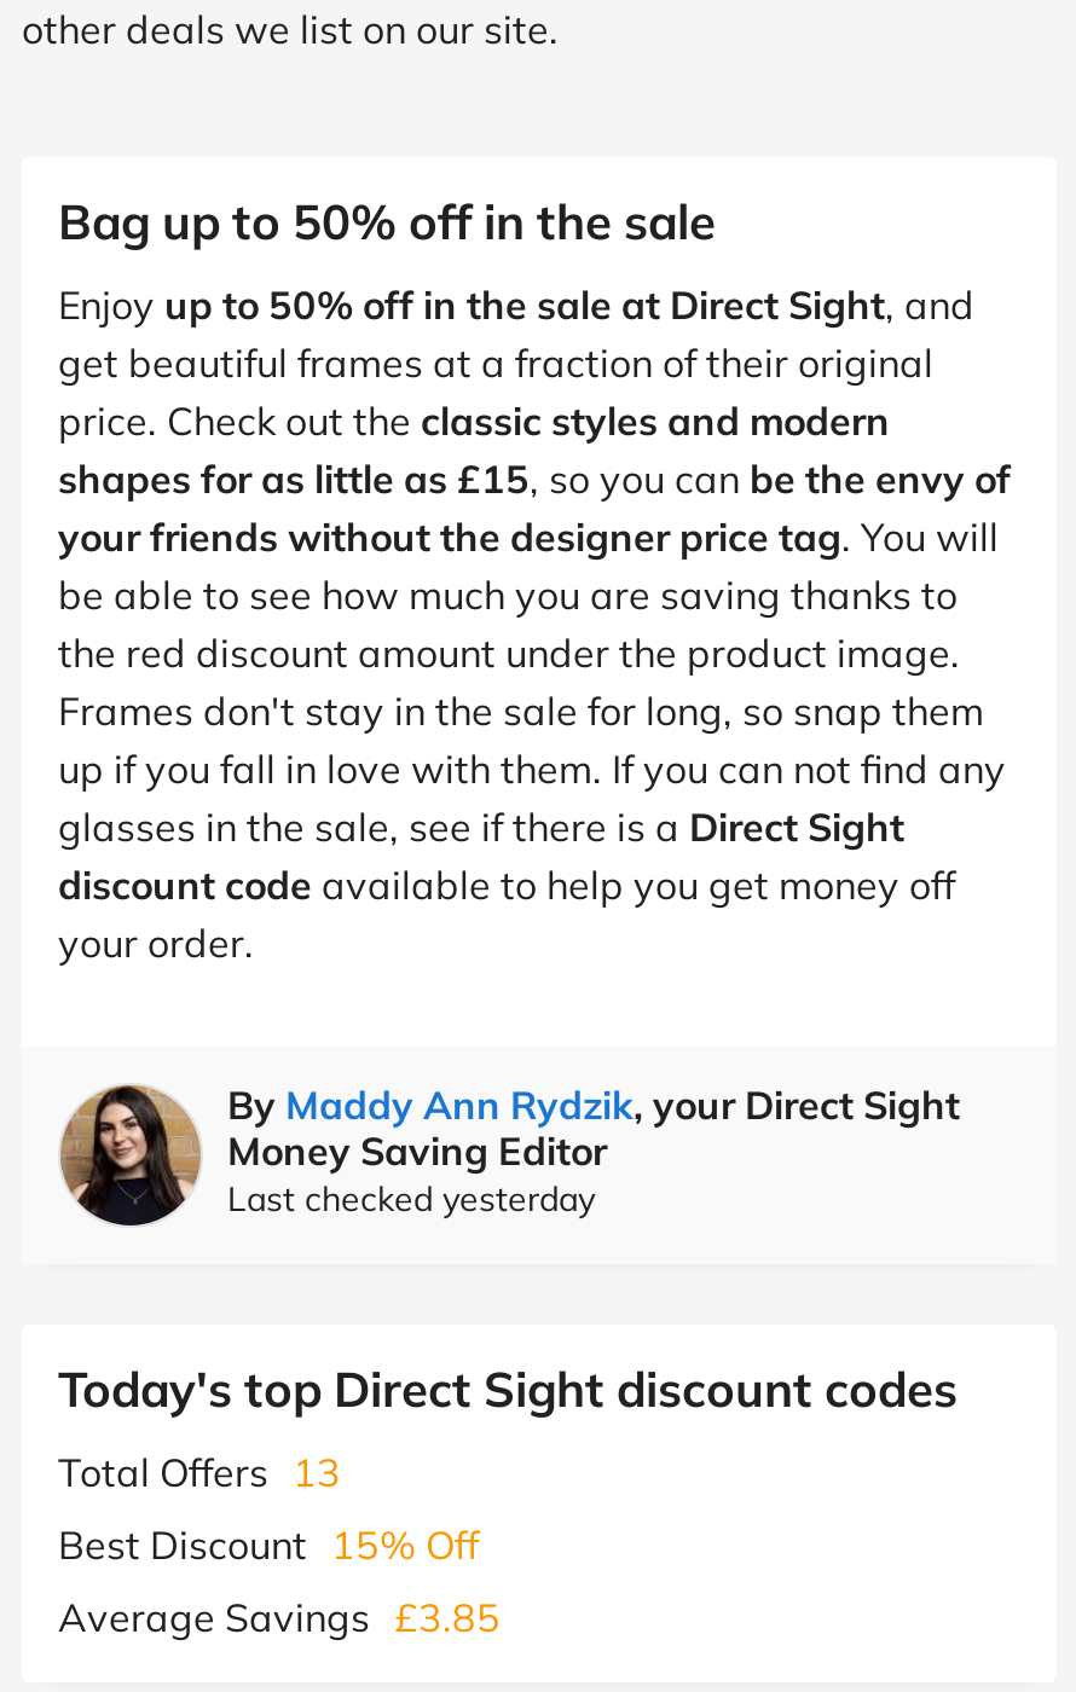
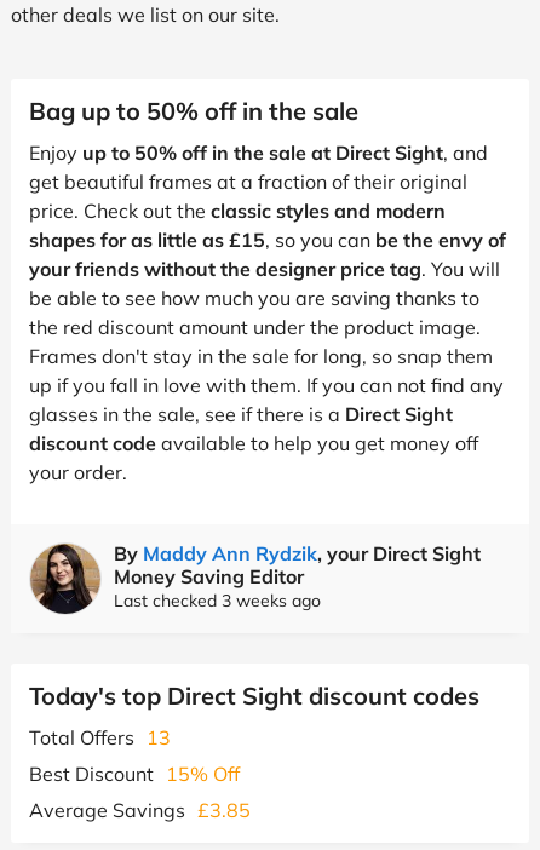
- Last checked yesterday
+ Last checked 3 weeks ago
